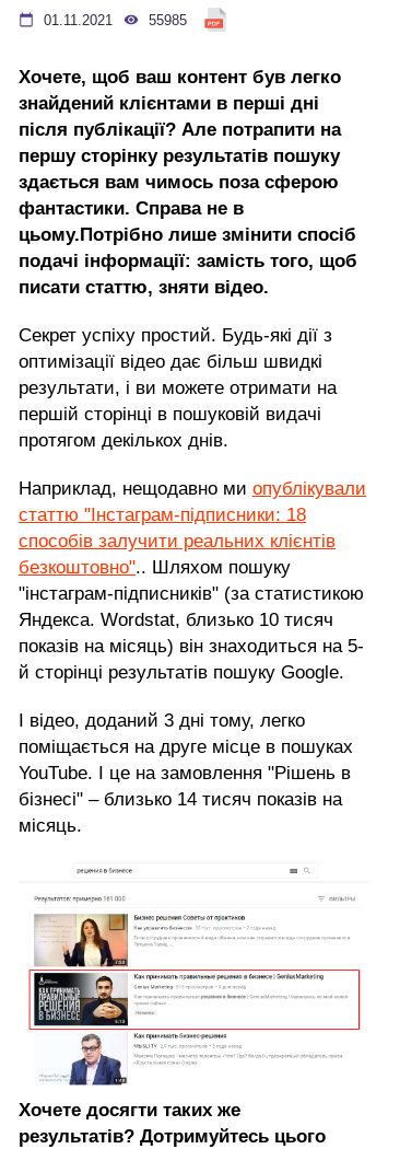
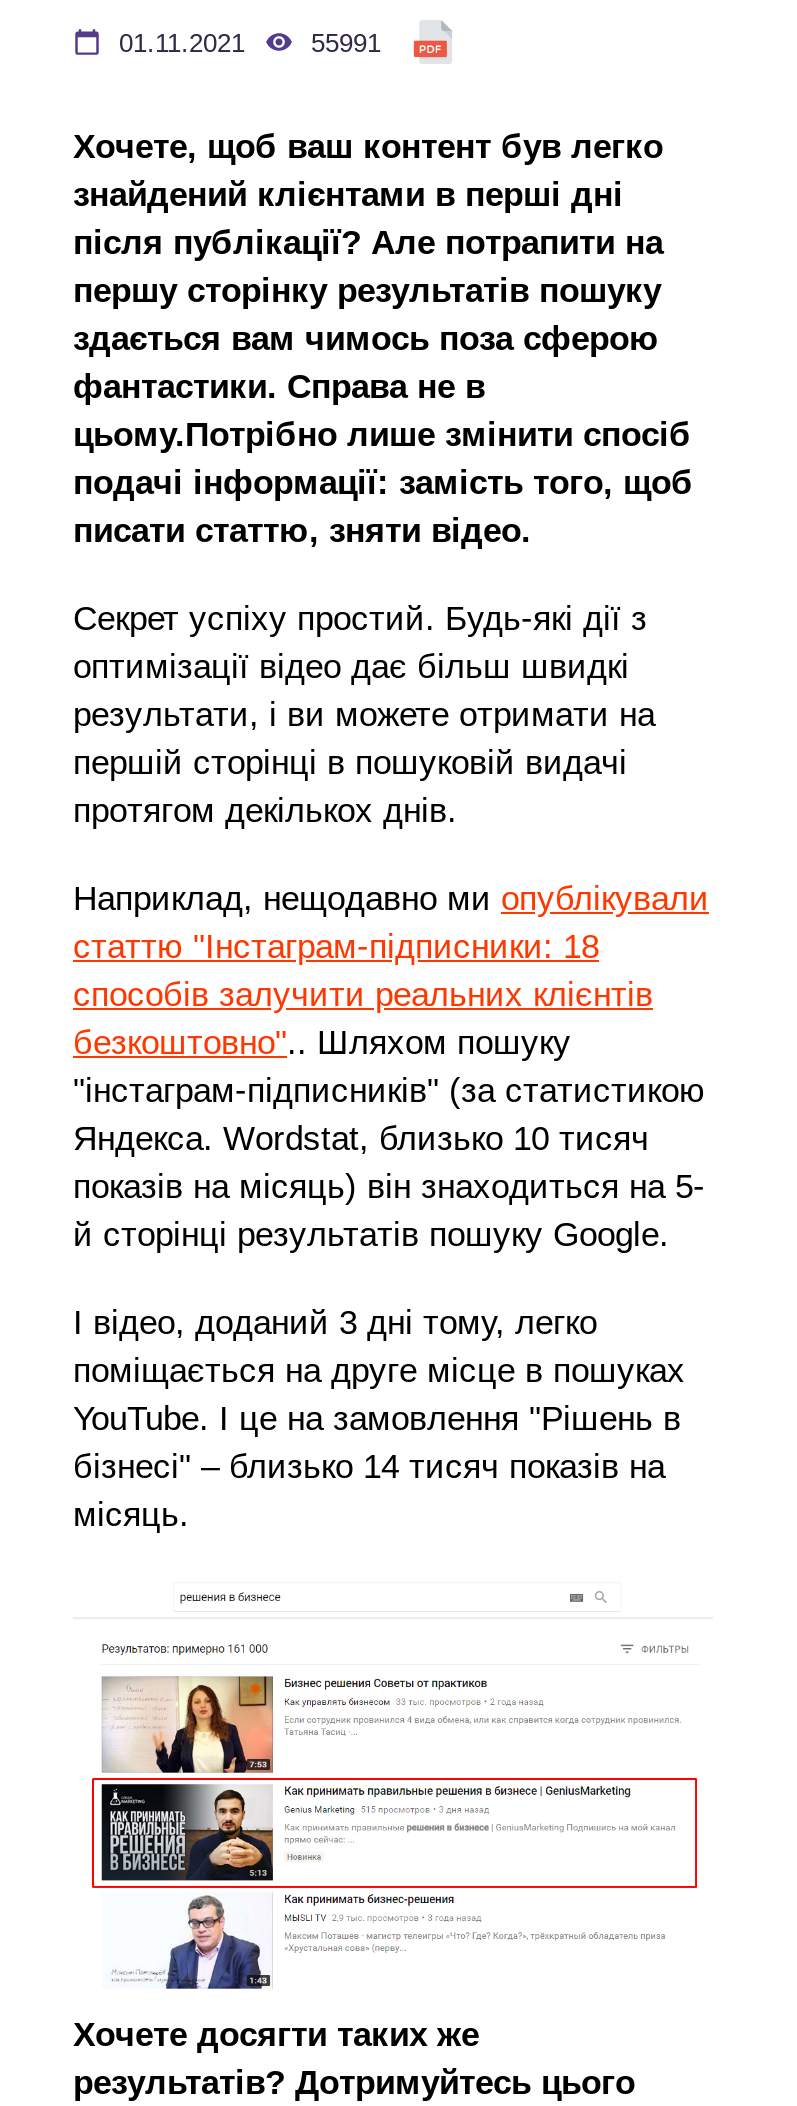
- 55985
+ 55991
